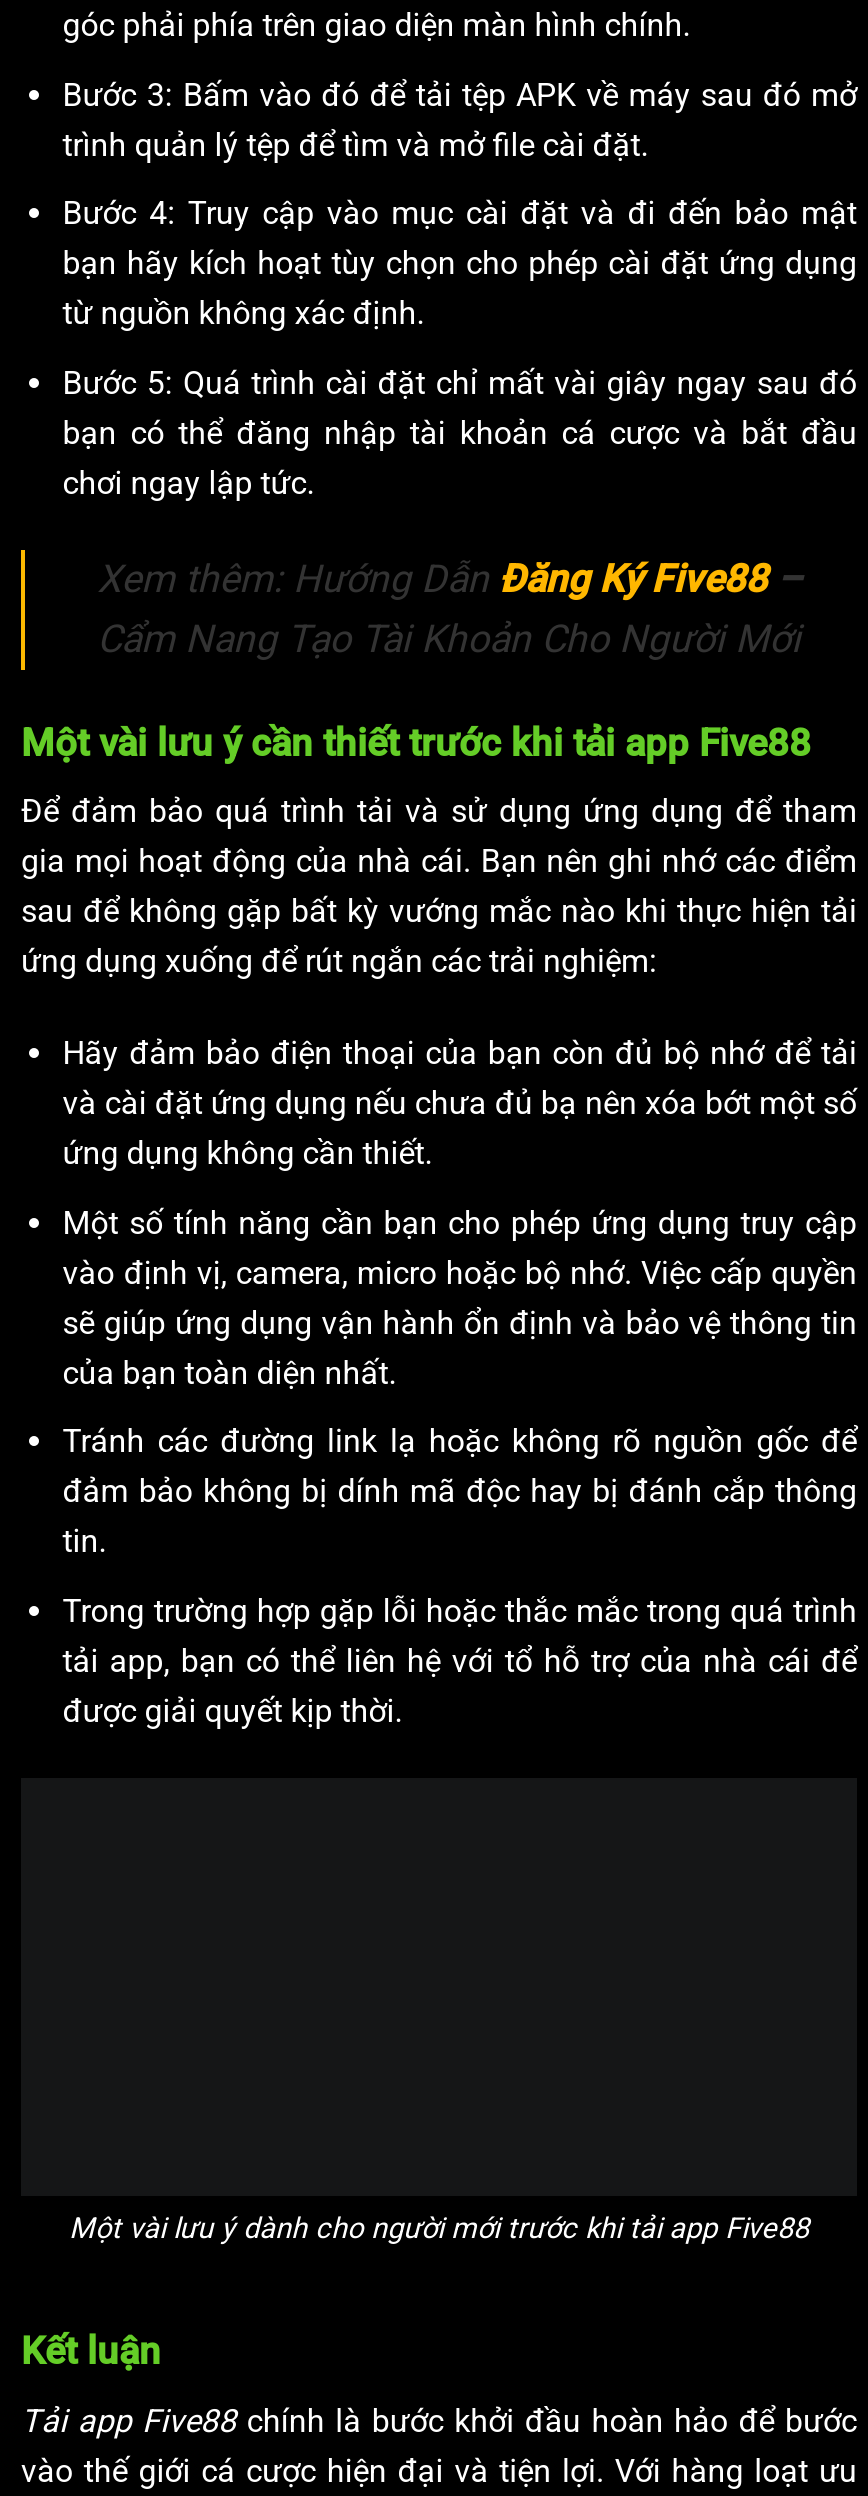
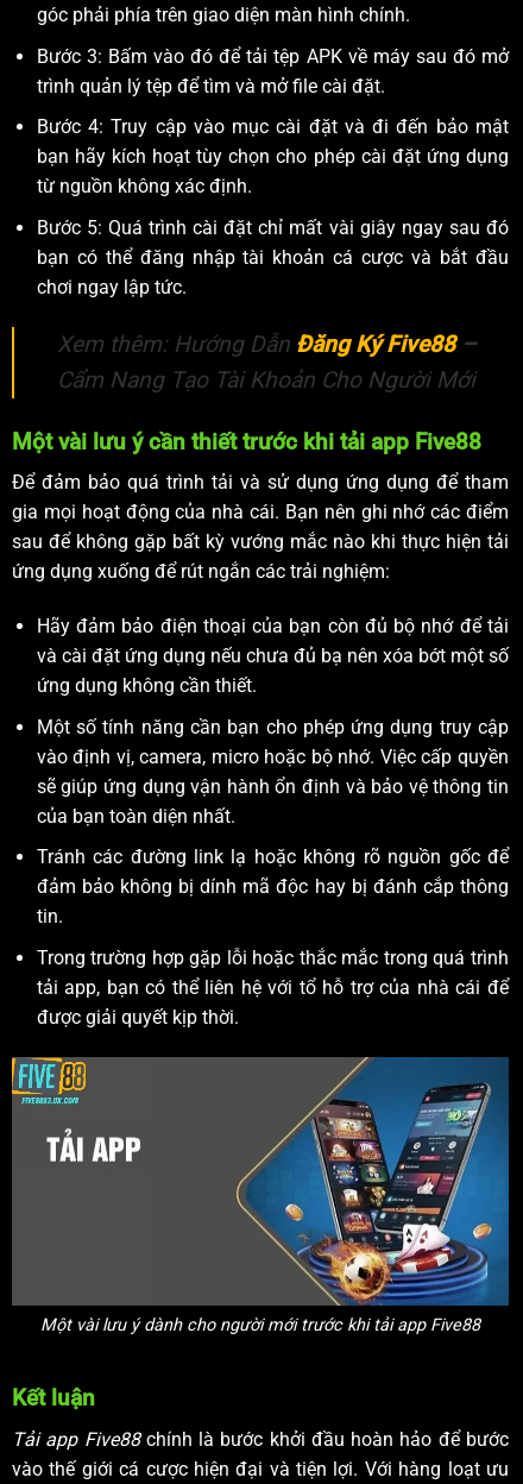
+ [image]
